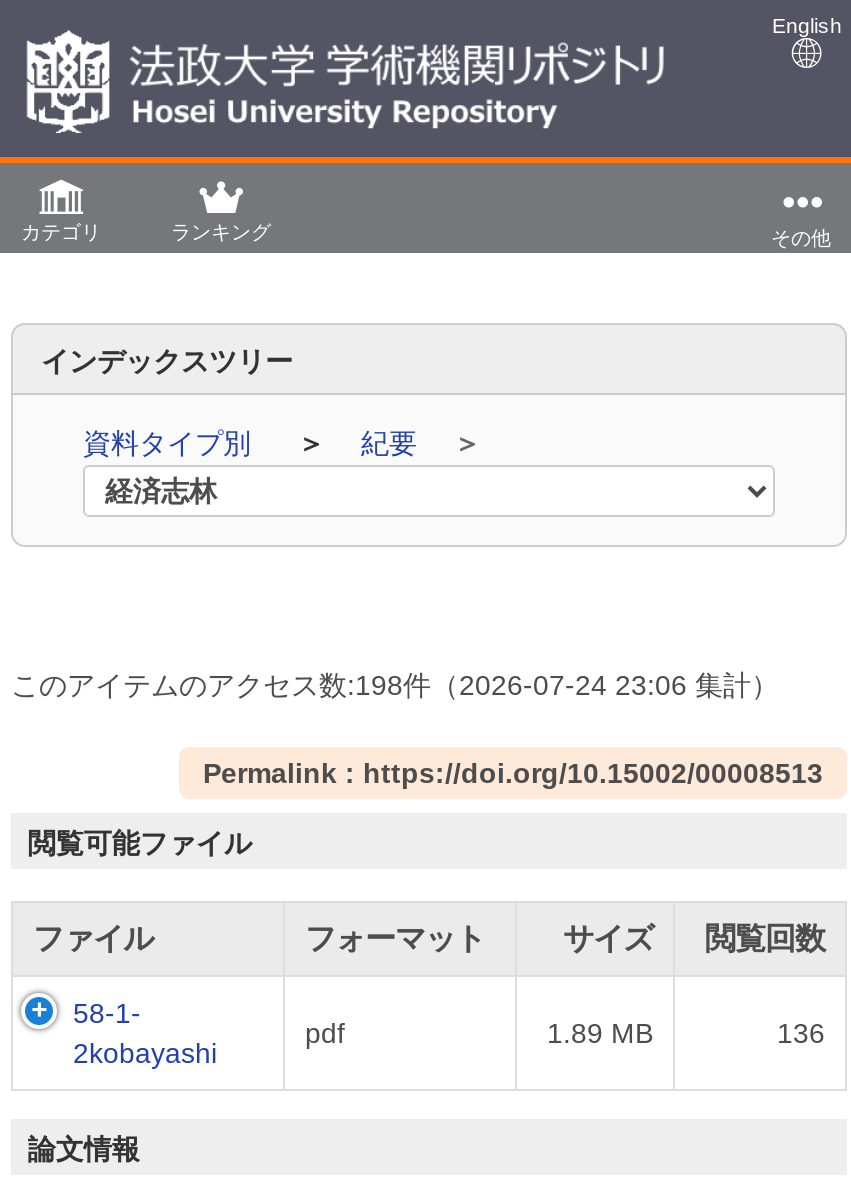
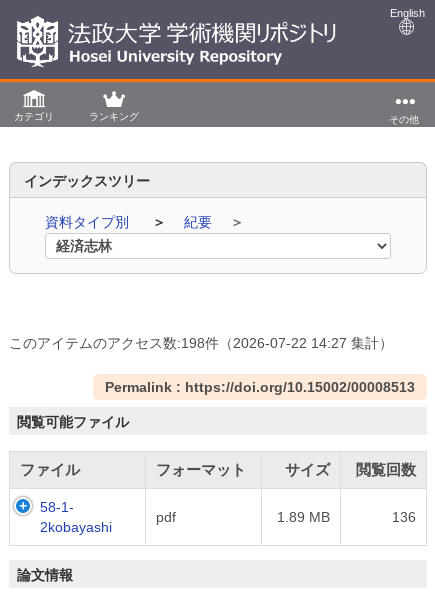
- このアイテムのアクセス数:198件（2026-07-24 23:06 集計）
+ このアイテムのアクセス数:198件（2026-07-22 14:27 集計）
